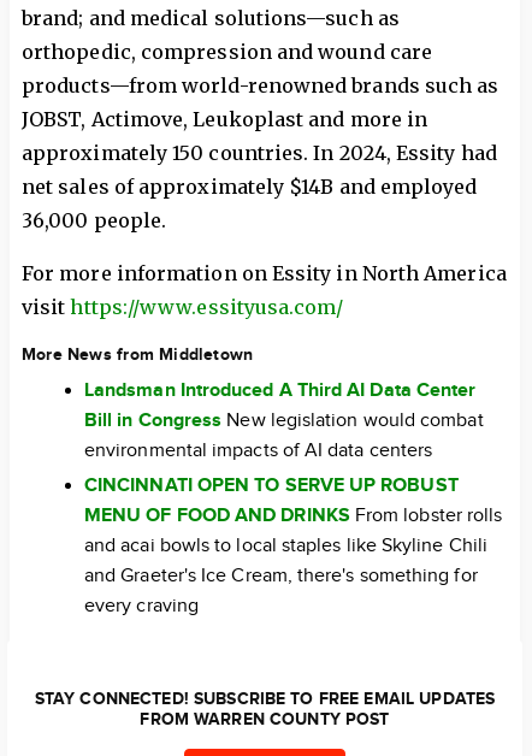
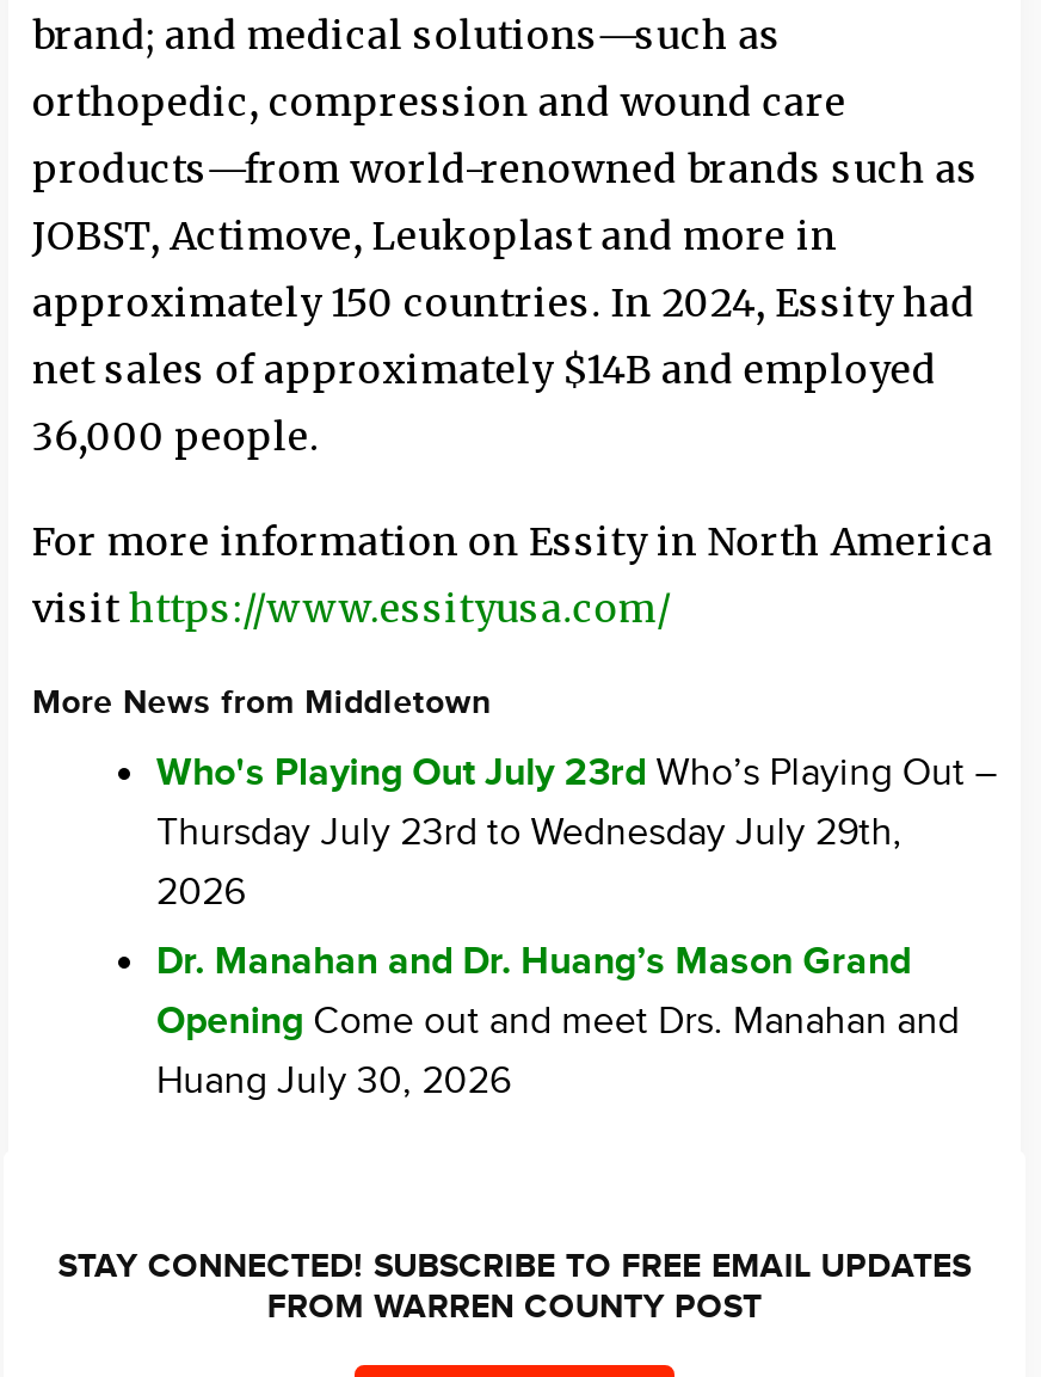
- Landsman Introduced A Third AI Data Center
- Bill in Congress New legislation would combat
- environmental impacts of AI data centers
+ Who's Playing Out July 23rd Who’s Playing Out –
+ Thursday July 23rd to Wednesday July 29th,
+ 2026

- CINCINNATI OPEN TO SERVE UP ROBUST
- MENU OF FOOD AND DRINKS From lobster rolls
- and acai bowls to local staples like Skyline Chili
- and Graeter's Ice Cream, there's something for
- every craving
+ Dr. Manahan and Dr. Huang’s Mason Grand
+ Opening Come out and meet Drs. Manahan and
+ Huang July 30, 2026
